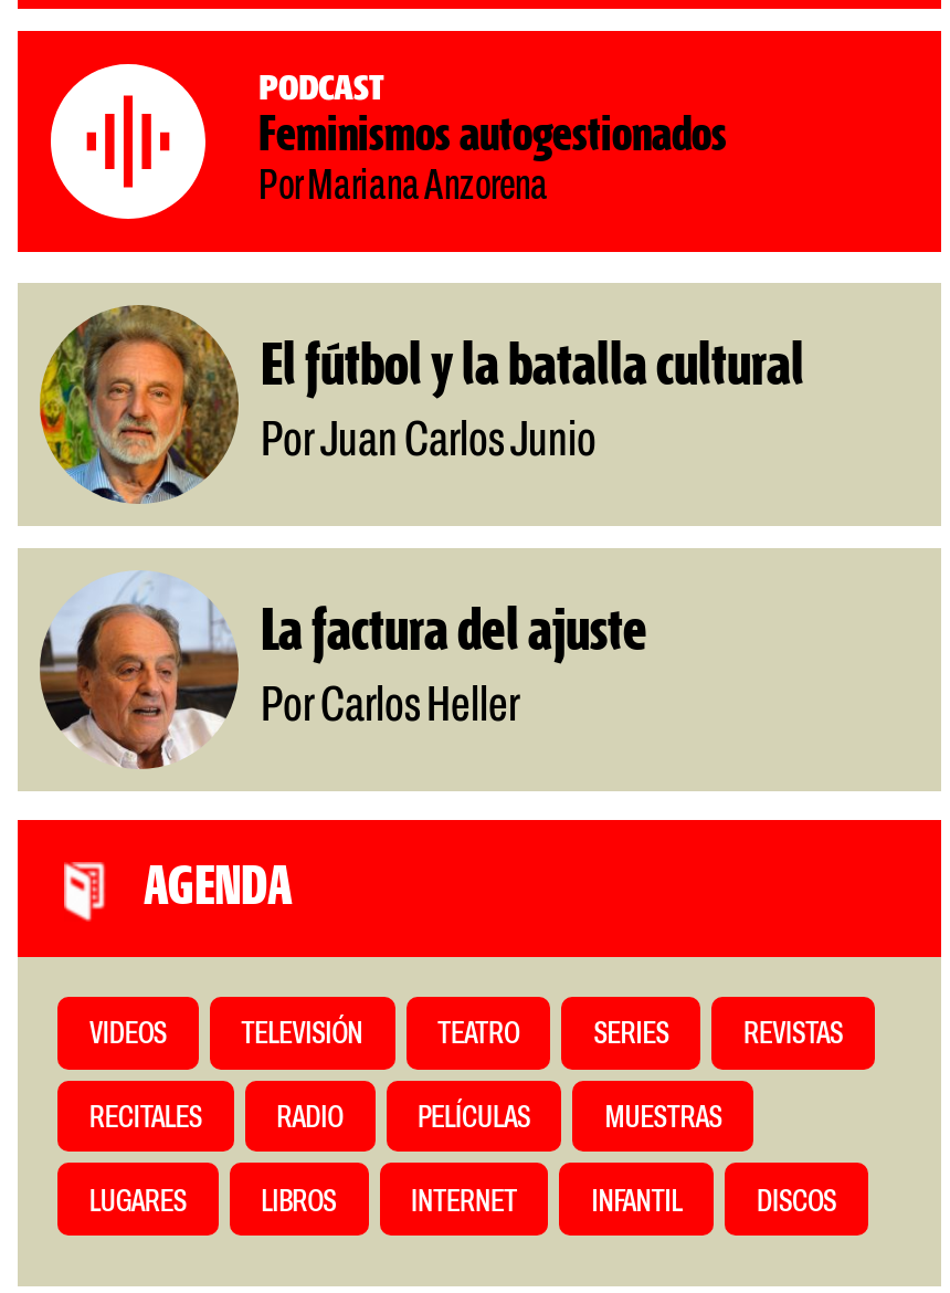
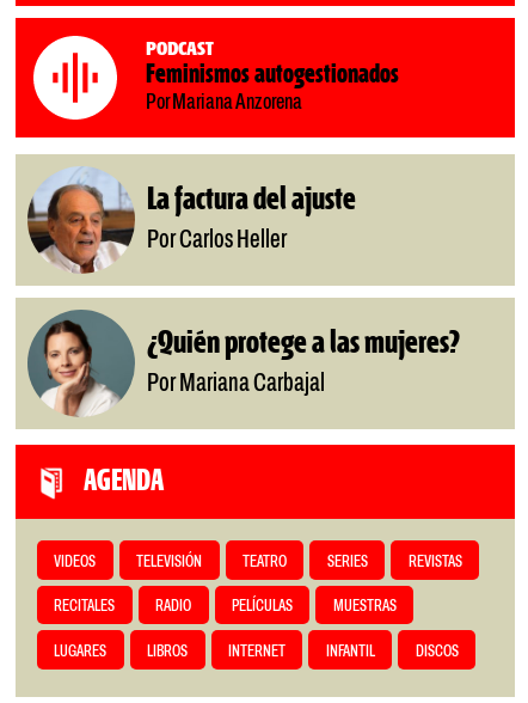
- [image]
- El fútbol y la batalla cultural
- Por Juan Carlos Junio

moved up: [image] | La factura del ajuste | Por Carlos Heller

+ [image]
+ ¿Quién protege a las mujeres?
+ Por Mariana Carbajal
